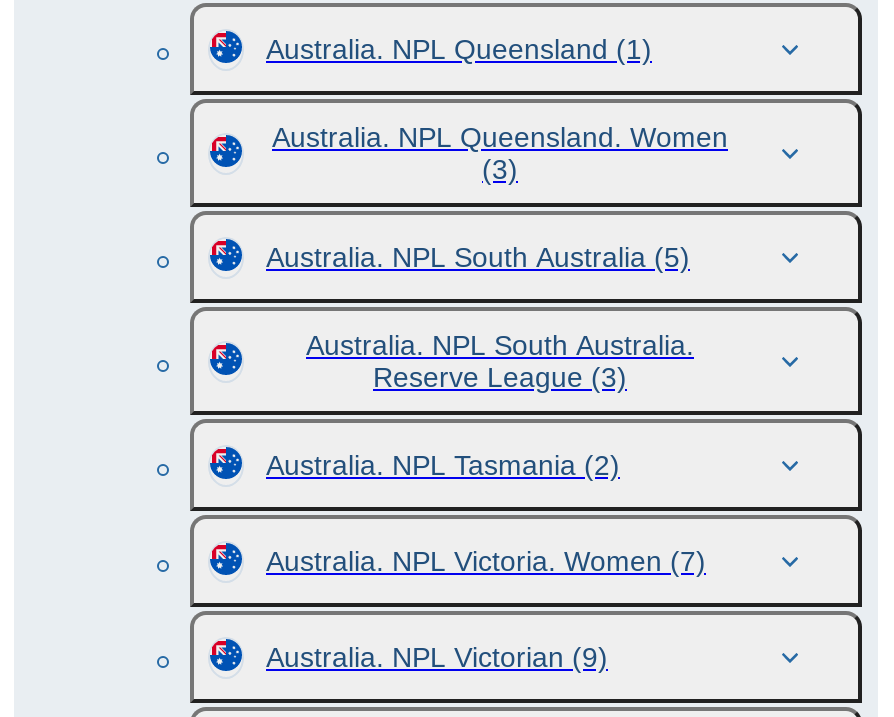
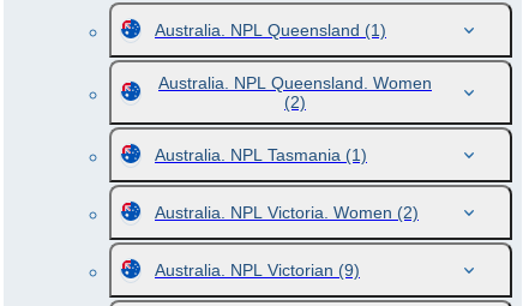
- (3)
- Australia. NPL South Australia (5)
- Australia. NPL South Australia.
- Reserve League (3)
- Australia. NPL Tasmania (2)
- Australia. NPL Victoria. Women (7)
+ (2)
+ Australia. NPL Tasmania (1)
+ Australia. NPL Victoria. Women (2)
